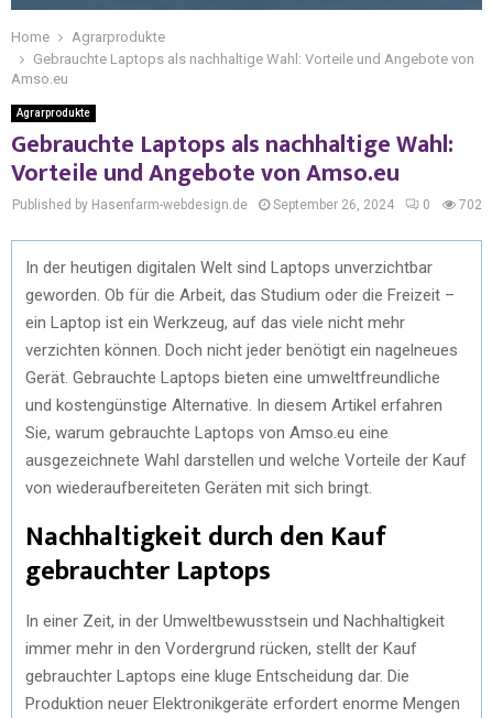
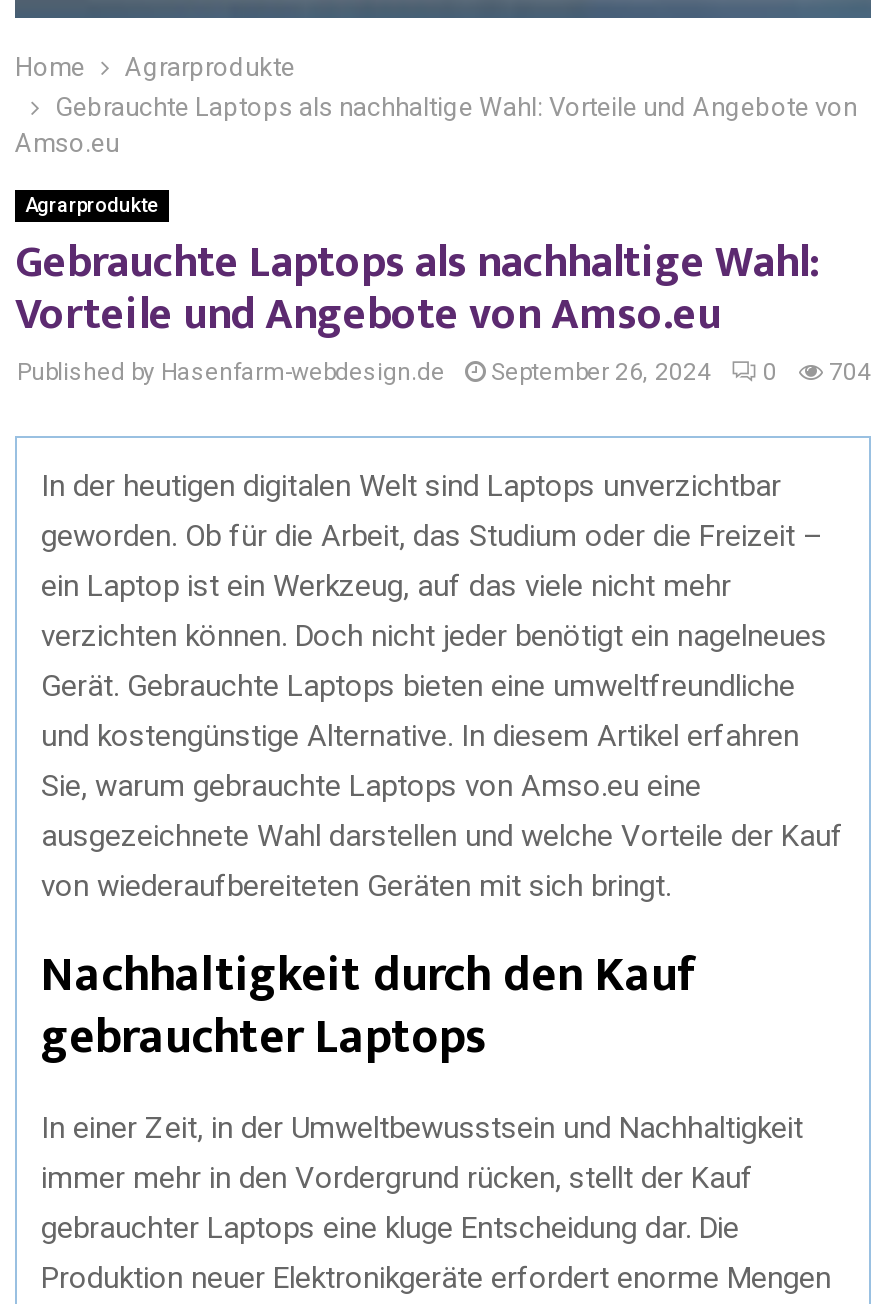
- Published by Hasenfarm-webdesign.de September 26, 2024 0 702
+ Published by Hasenfarm-webdesign.de September 26, 2024 0 704
